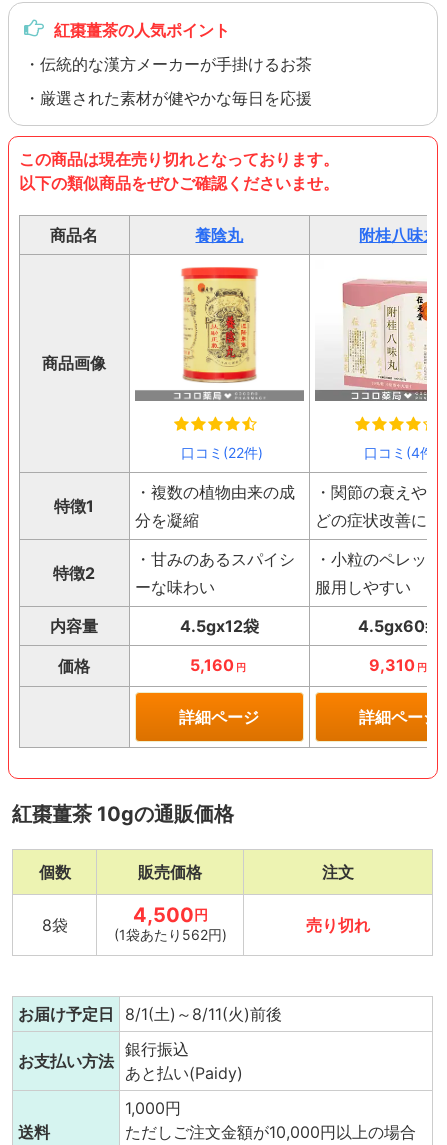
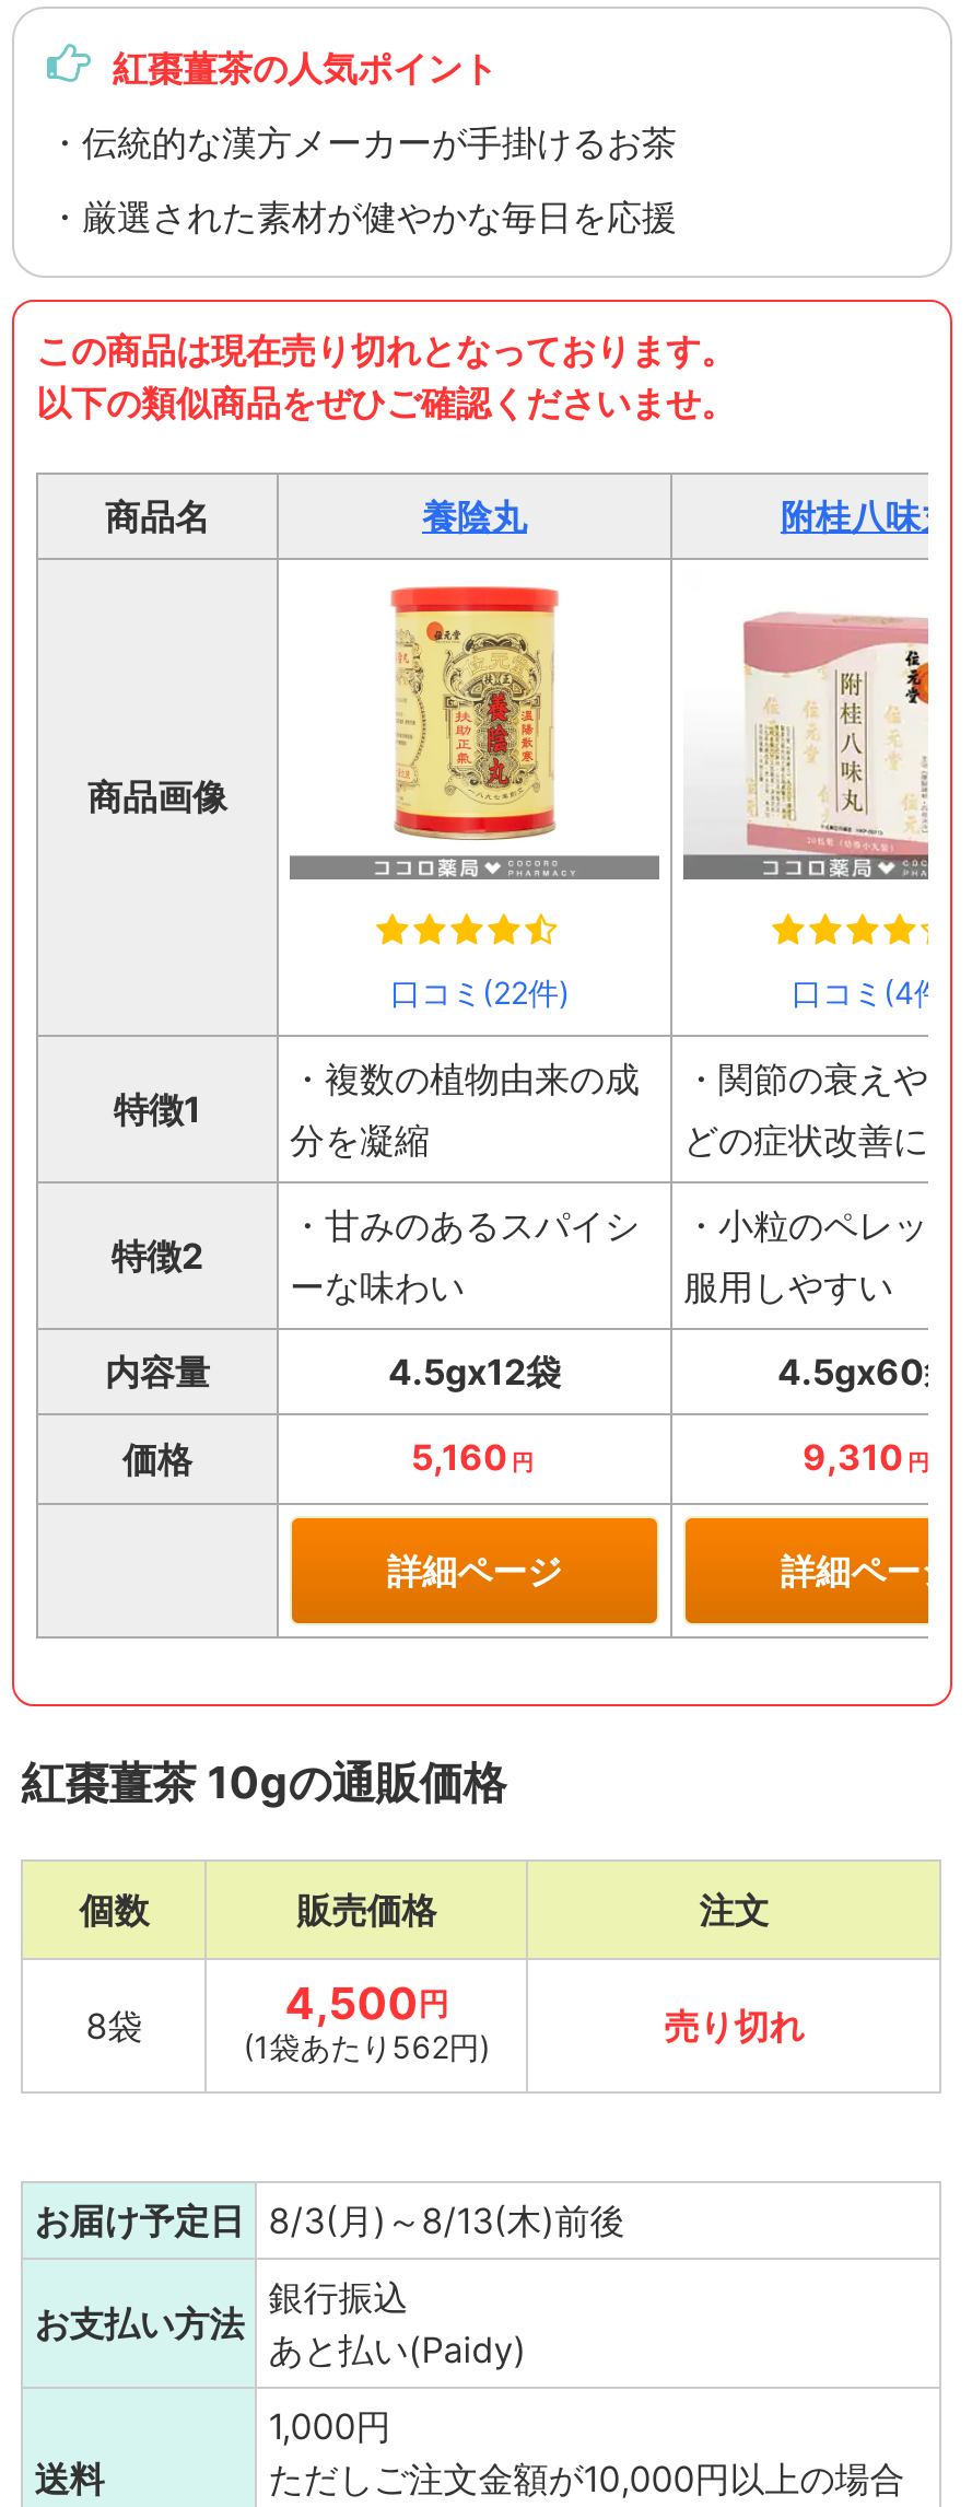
- お届け予定日 8/1(土)～8/11(火)前後
+ お届け予定日 8/3(月)～8/13(木)前後
